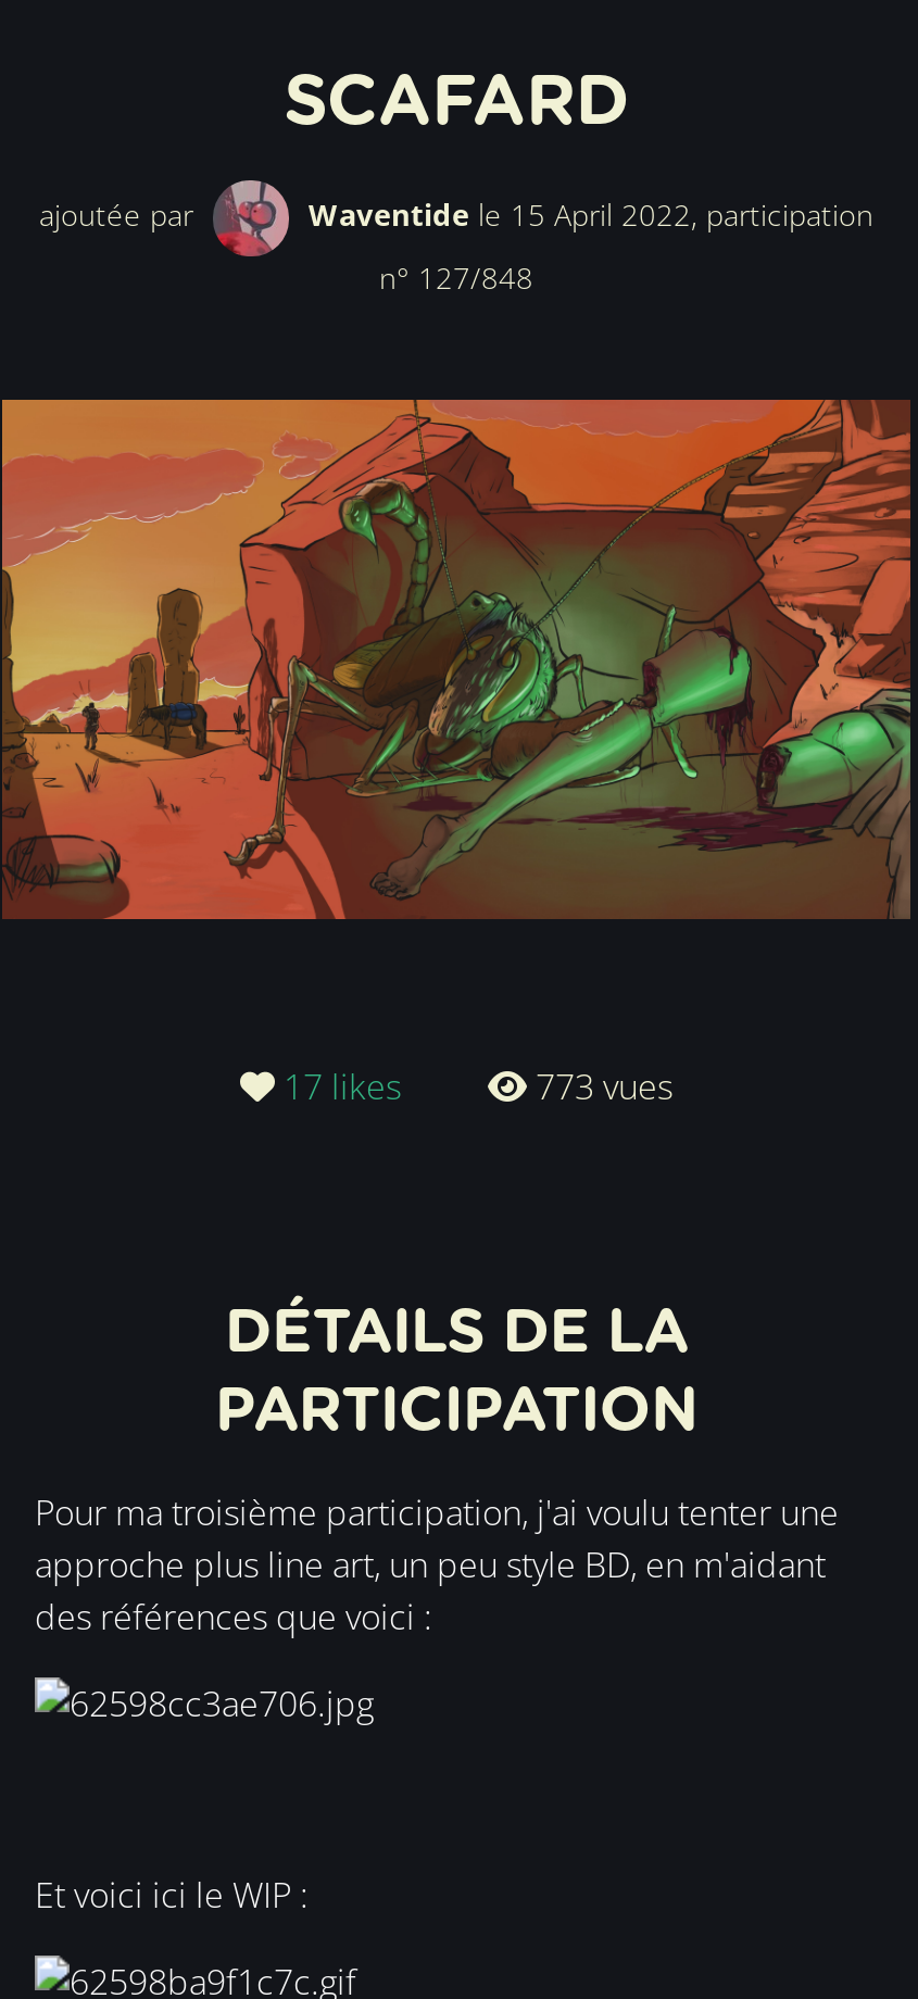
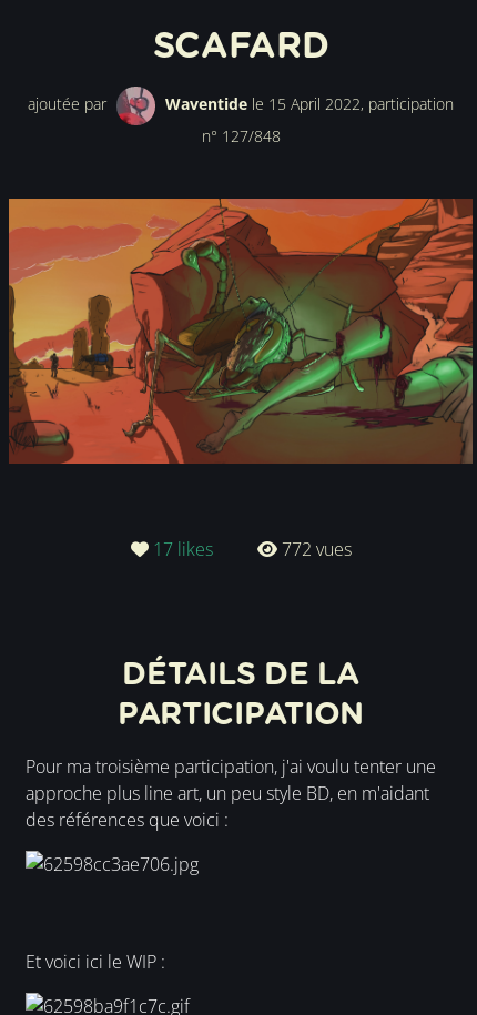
- 773 vues
+ 772 vues
